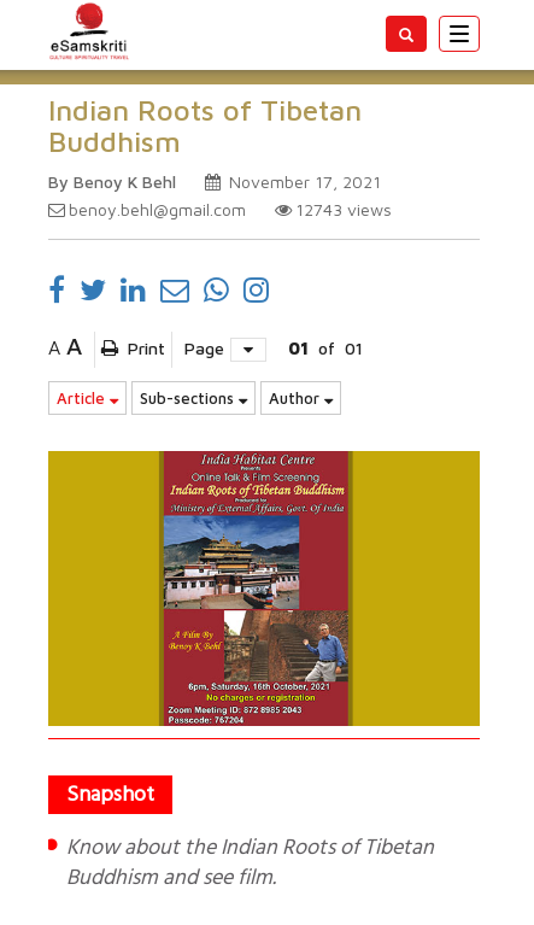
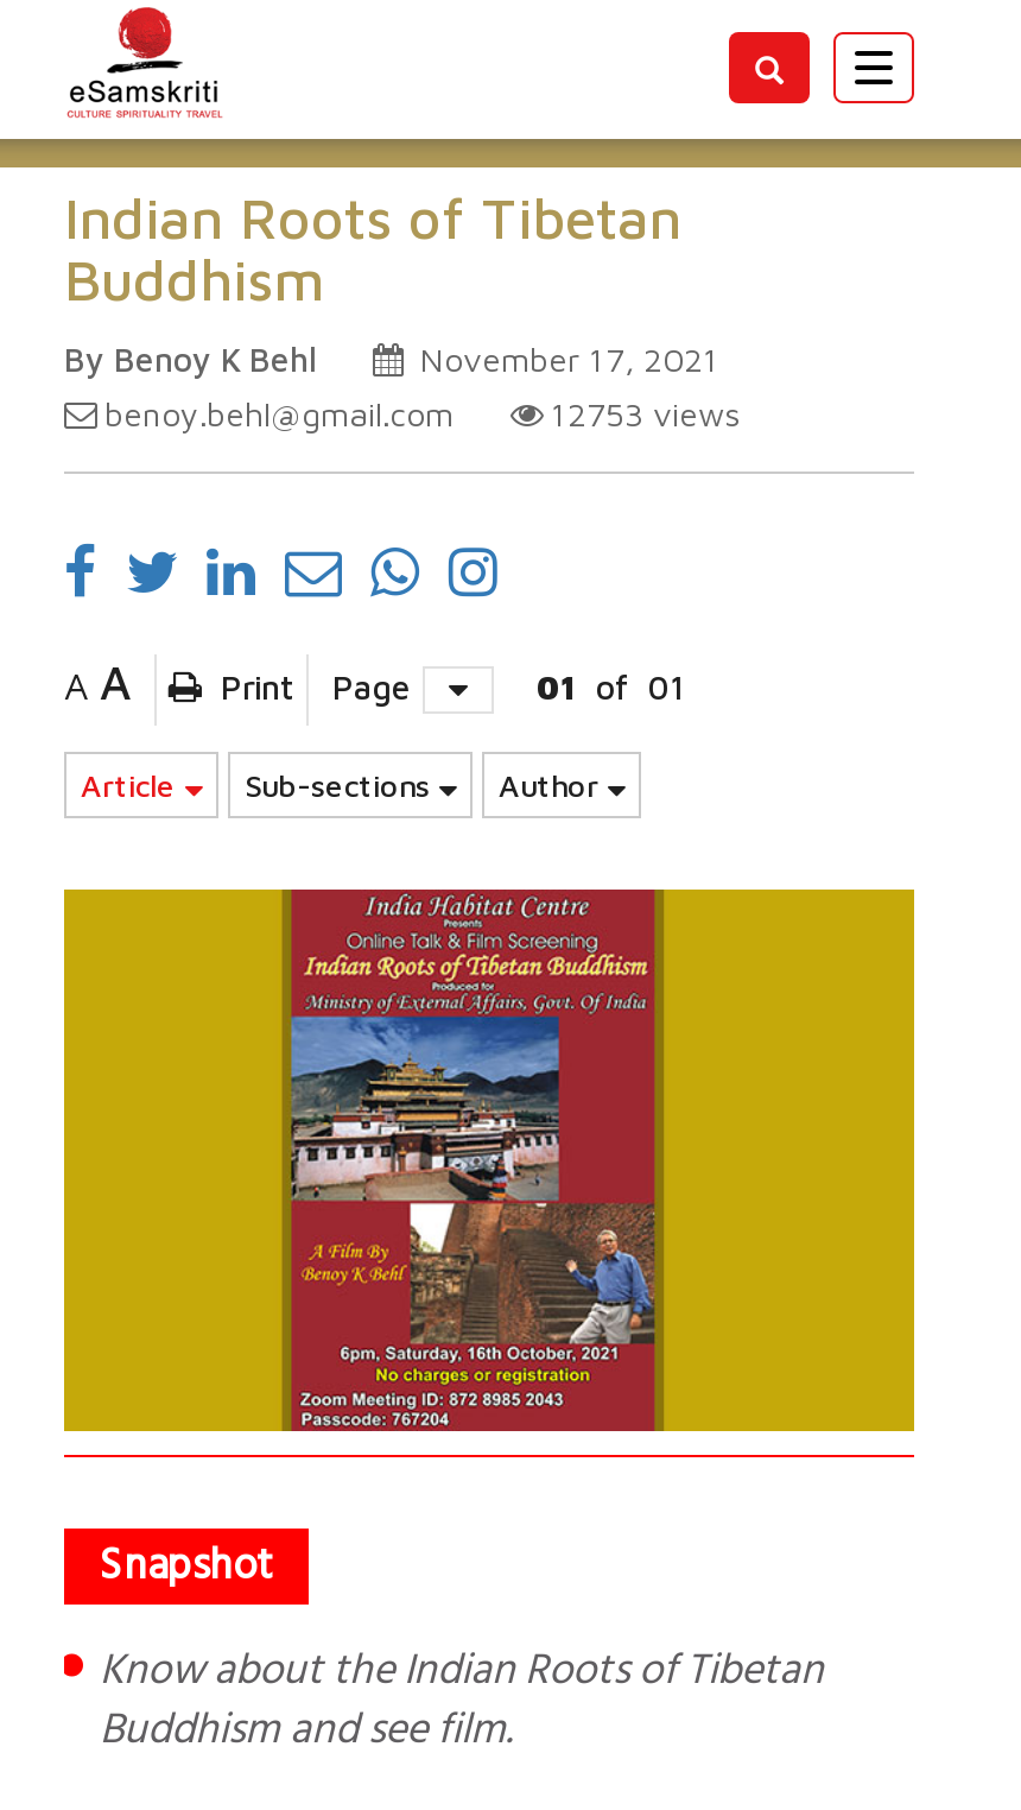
- 12743 views
+ 12753 views
